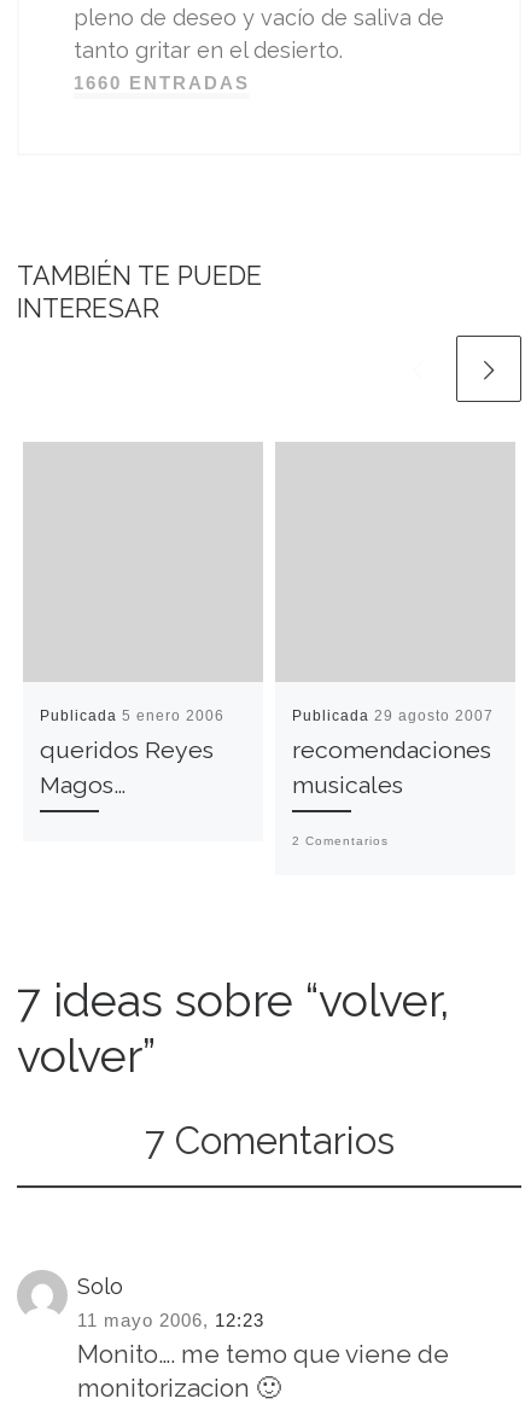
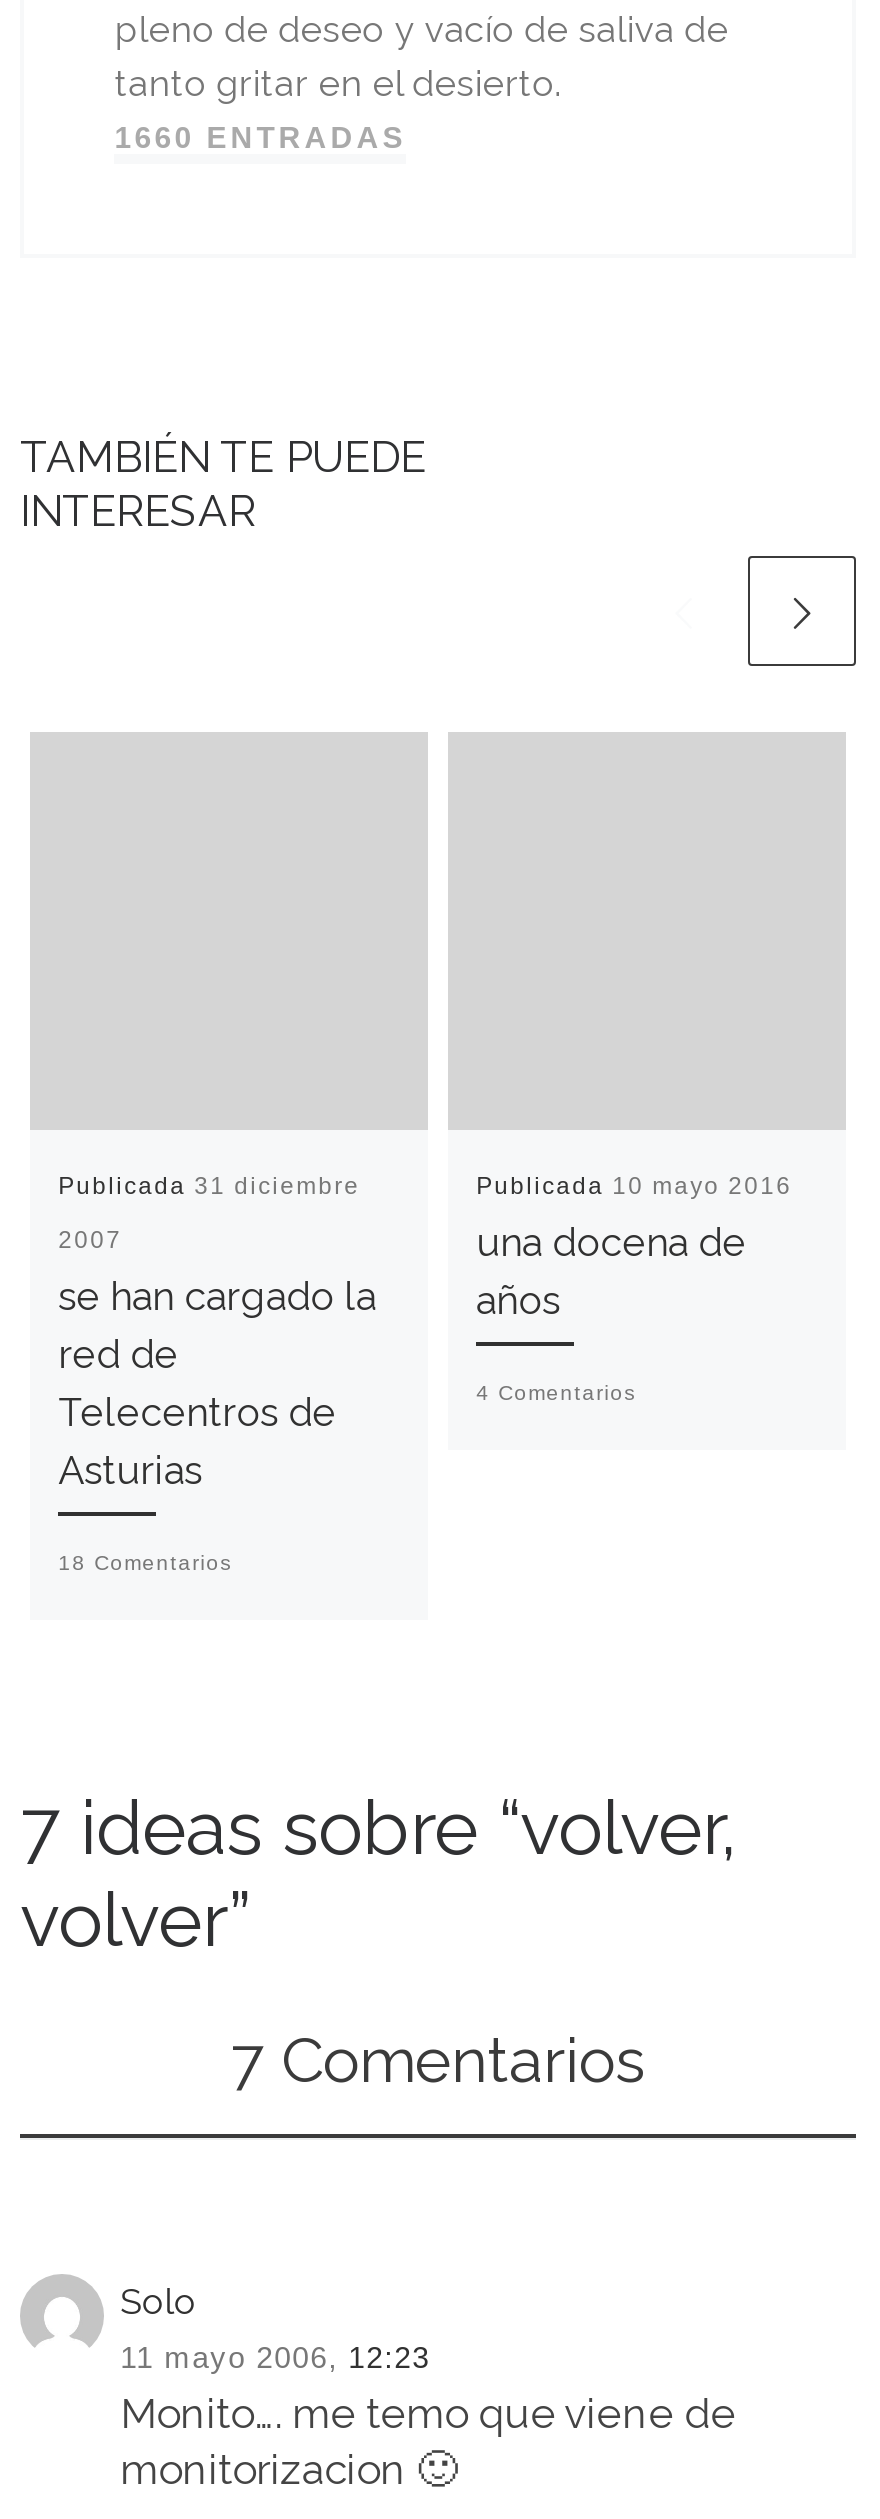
- Publicada 5 enero 2006
- queridos Reyes
- Magos…
+ Publicada 31 diciembre
+ 2007
+ se han cargado la
+ red de
+ Telecentros de
+ Asturias
+ 18 Comentarios

- Publicada 29 agosto 2007
- recomendaciones
- musicales
- 2 Comentarios
+ Publicada 10 mayo 2016
+ una docena de
+ años
+ 4 Comentarios
